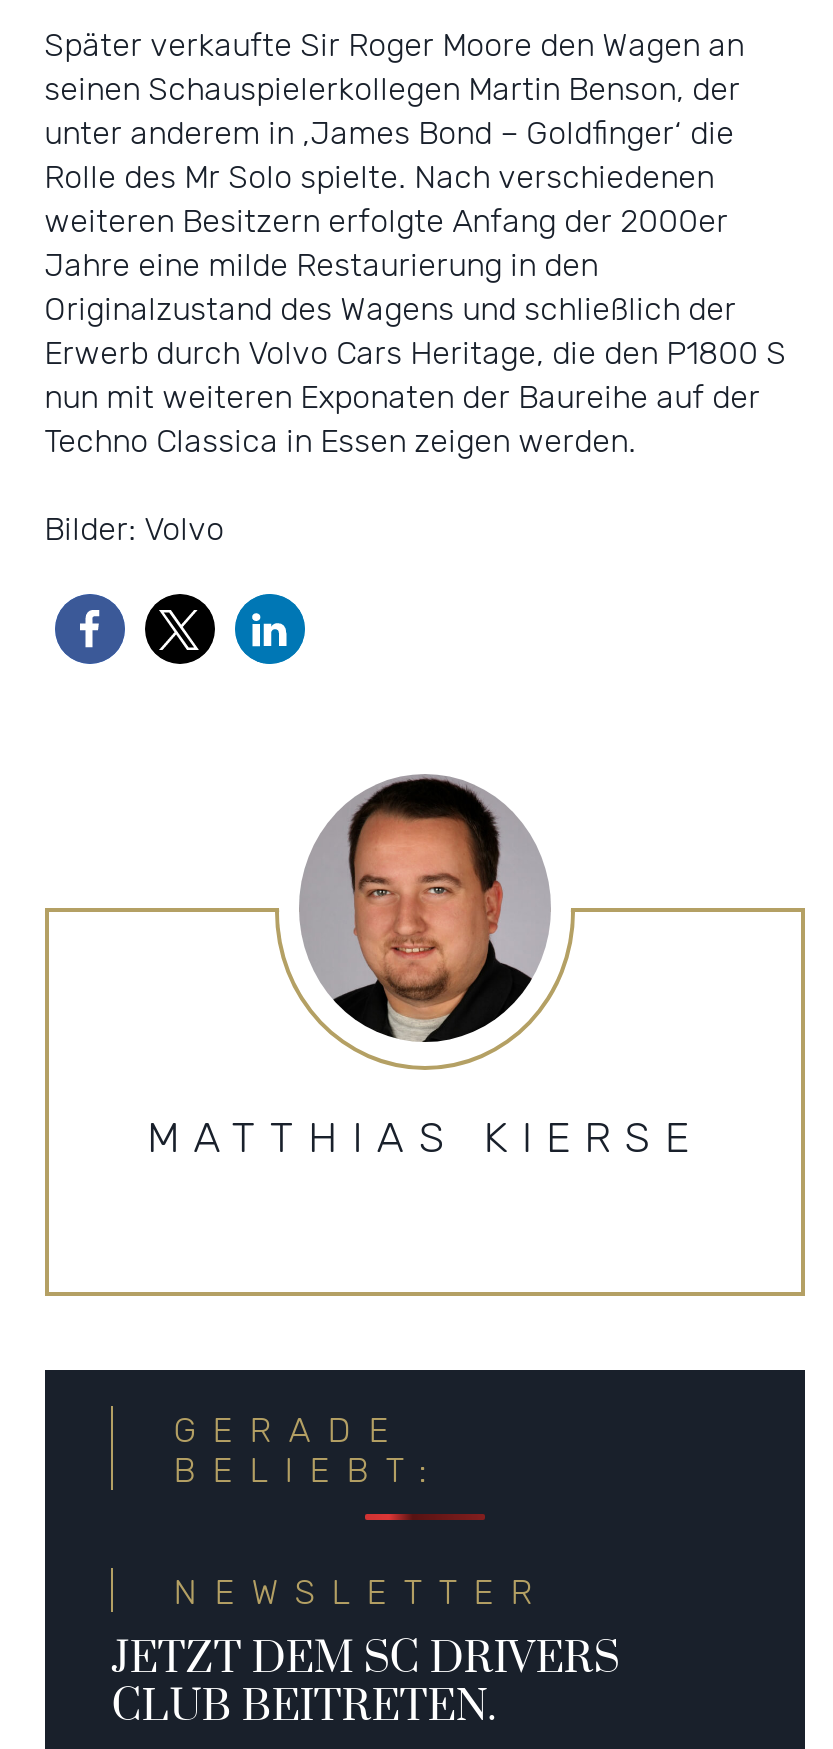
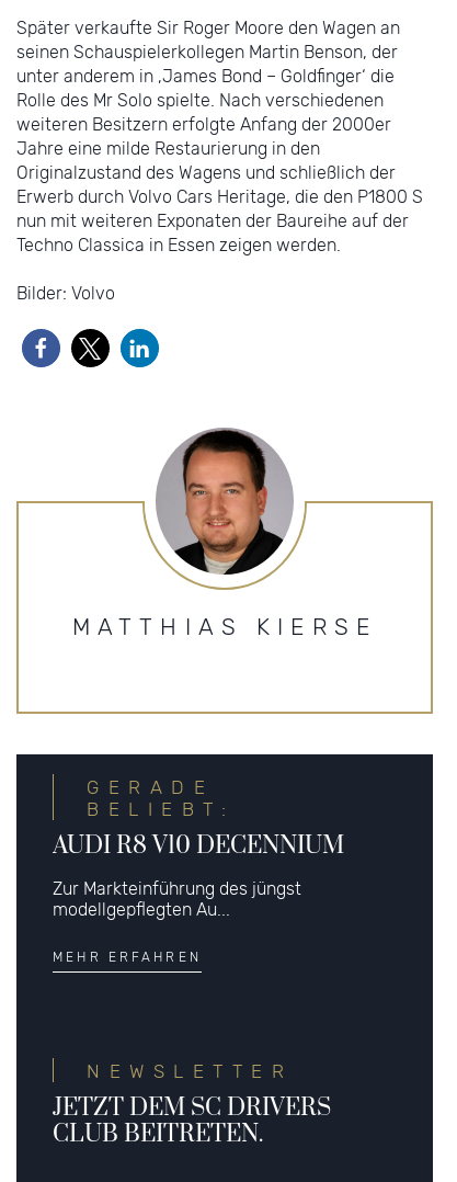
+ AUDI R8 V10 DECENNIUM
+ Zur Markteinführung des jüngst
+ modellgepflegten Au...
+ MEHR ERFAHREN
